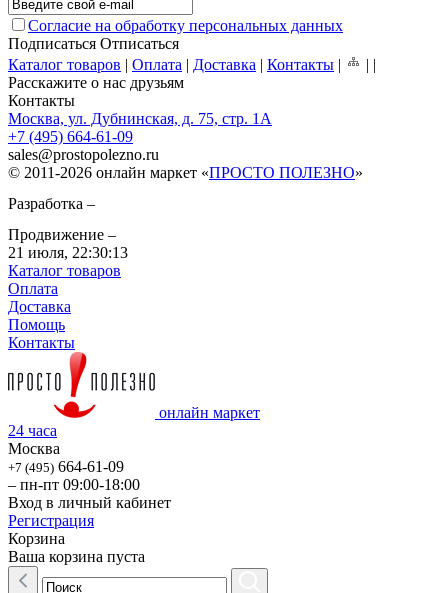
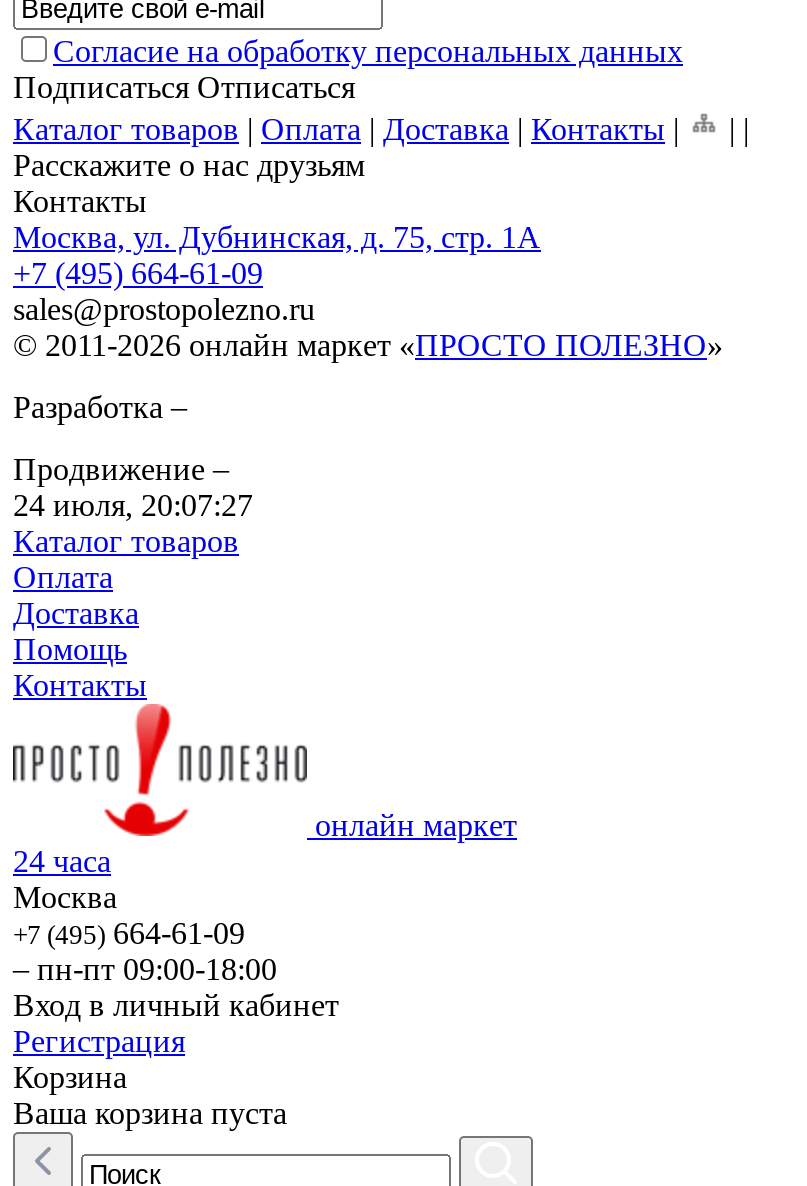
- 21 июля, 22:30:13
+ 24 июля, 20:07:27
